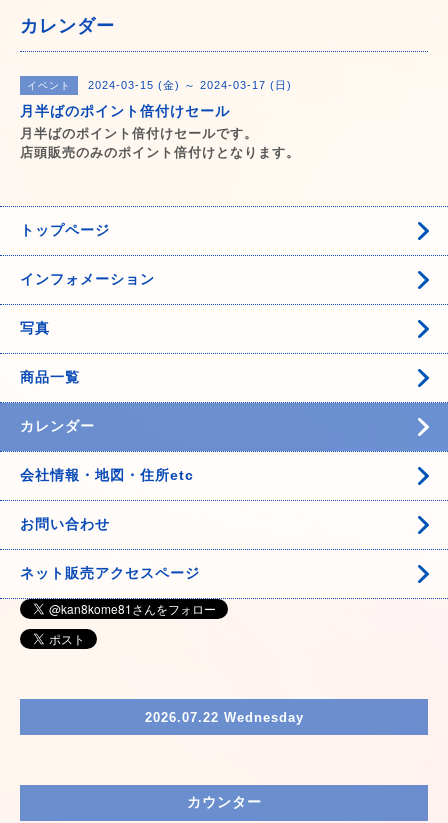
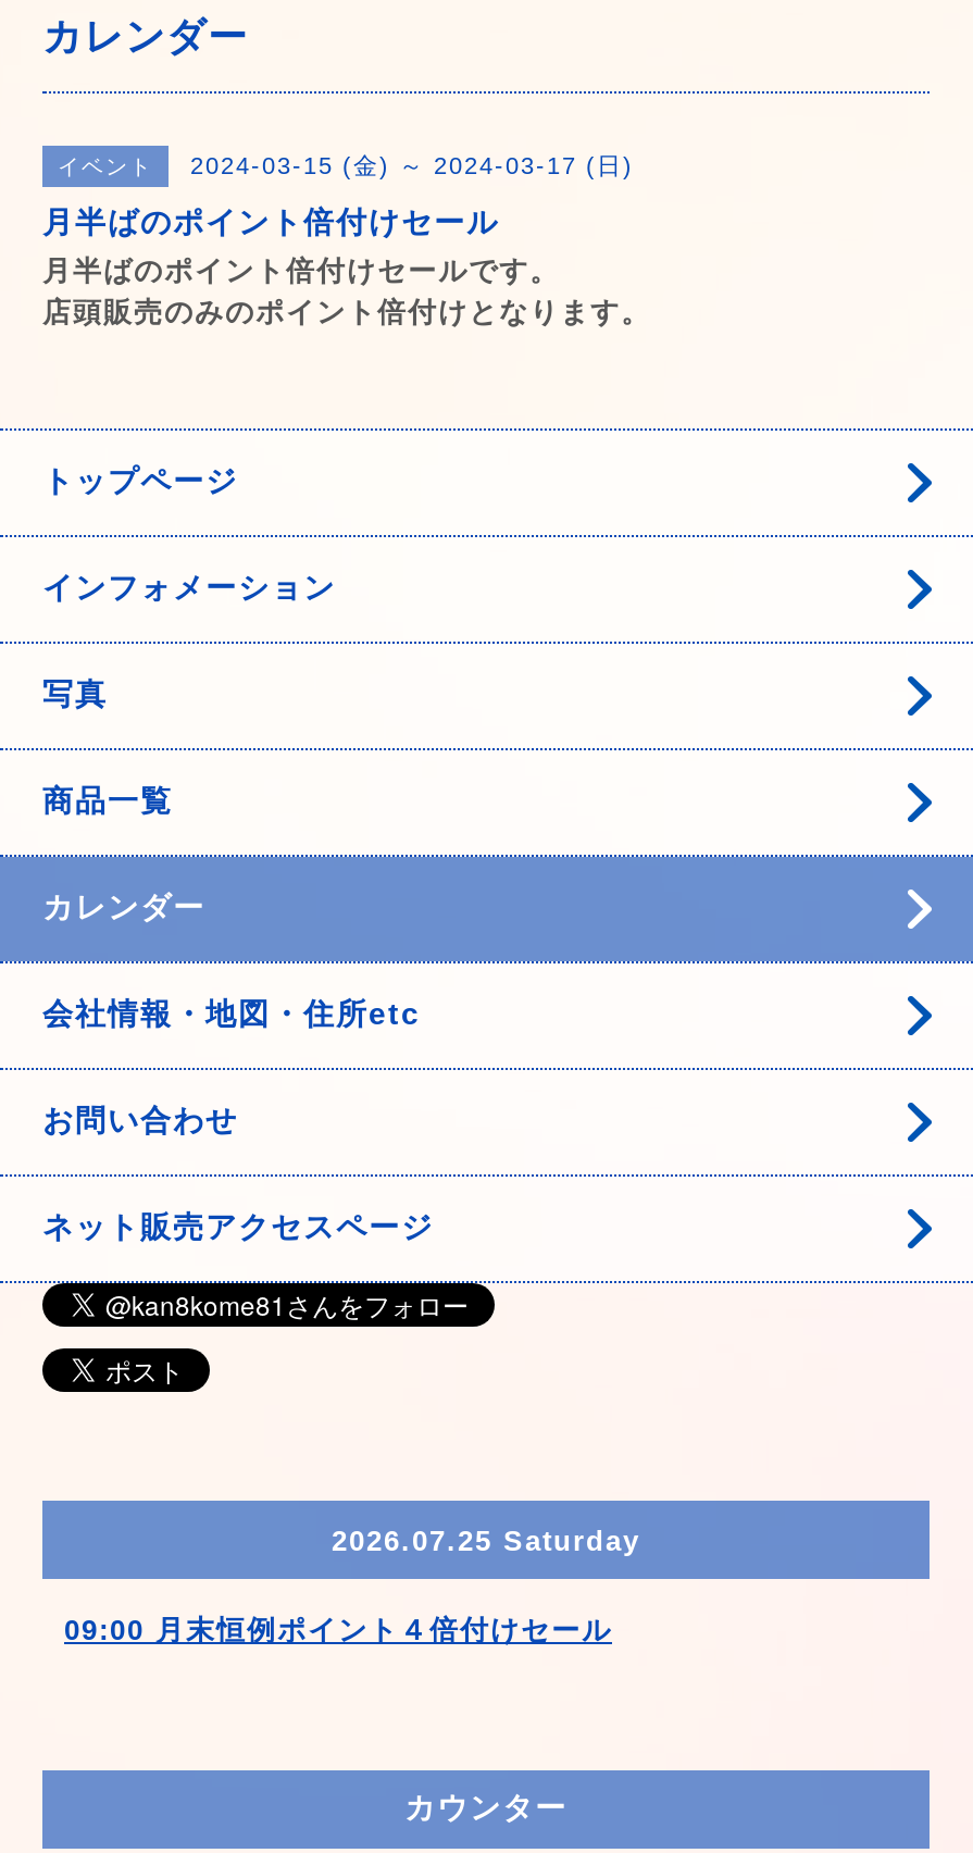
- 2026.07.22 Wednesday
+ 2026.07.25 Saturday
+ 09:00 月末恒例ポイント４倍付けセール
